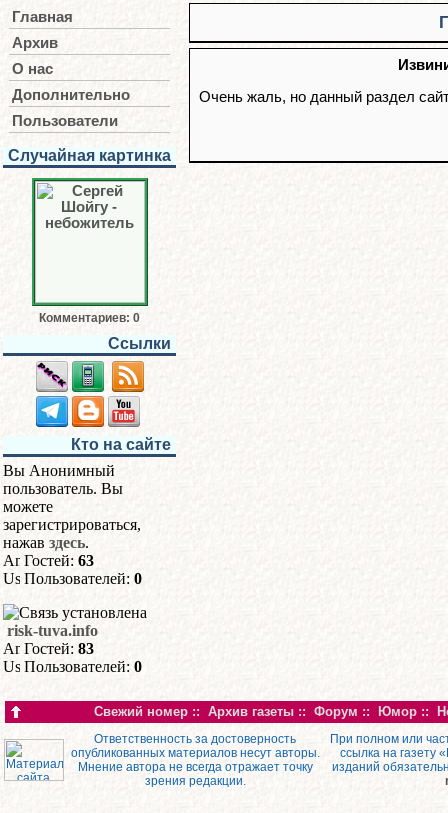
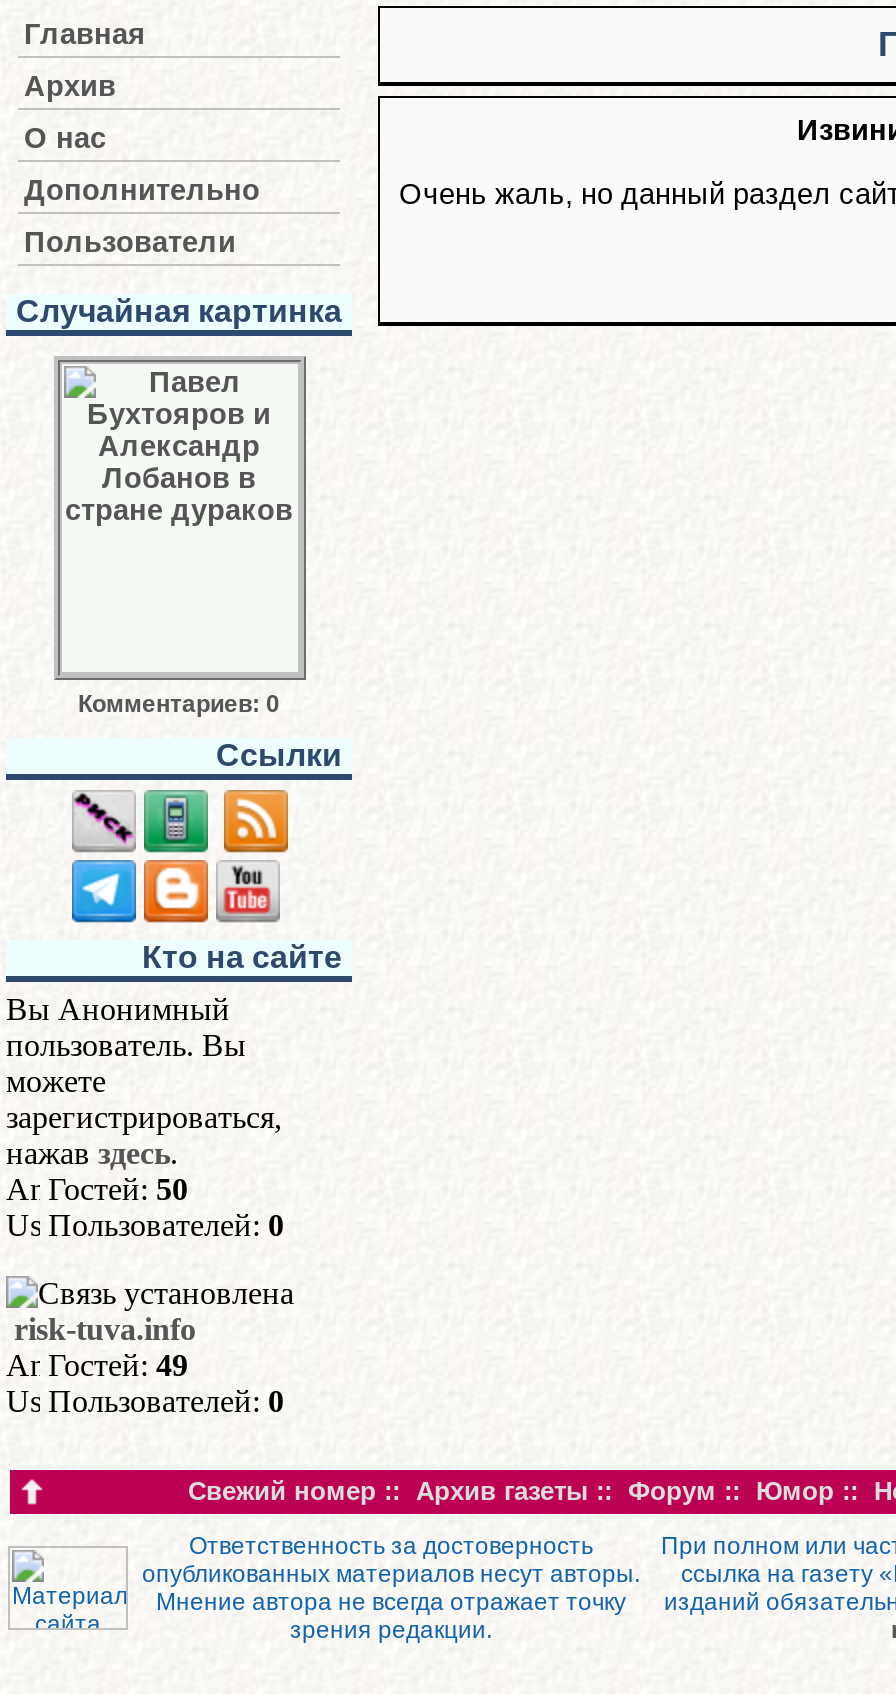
- [image]
+ [image]

- Гостей: 63
+ Гостей: 50

- Гостей: 83
+ Гостей: 49
